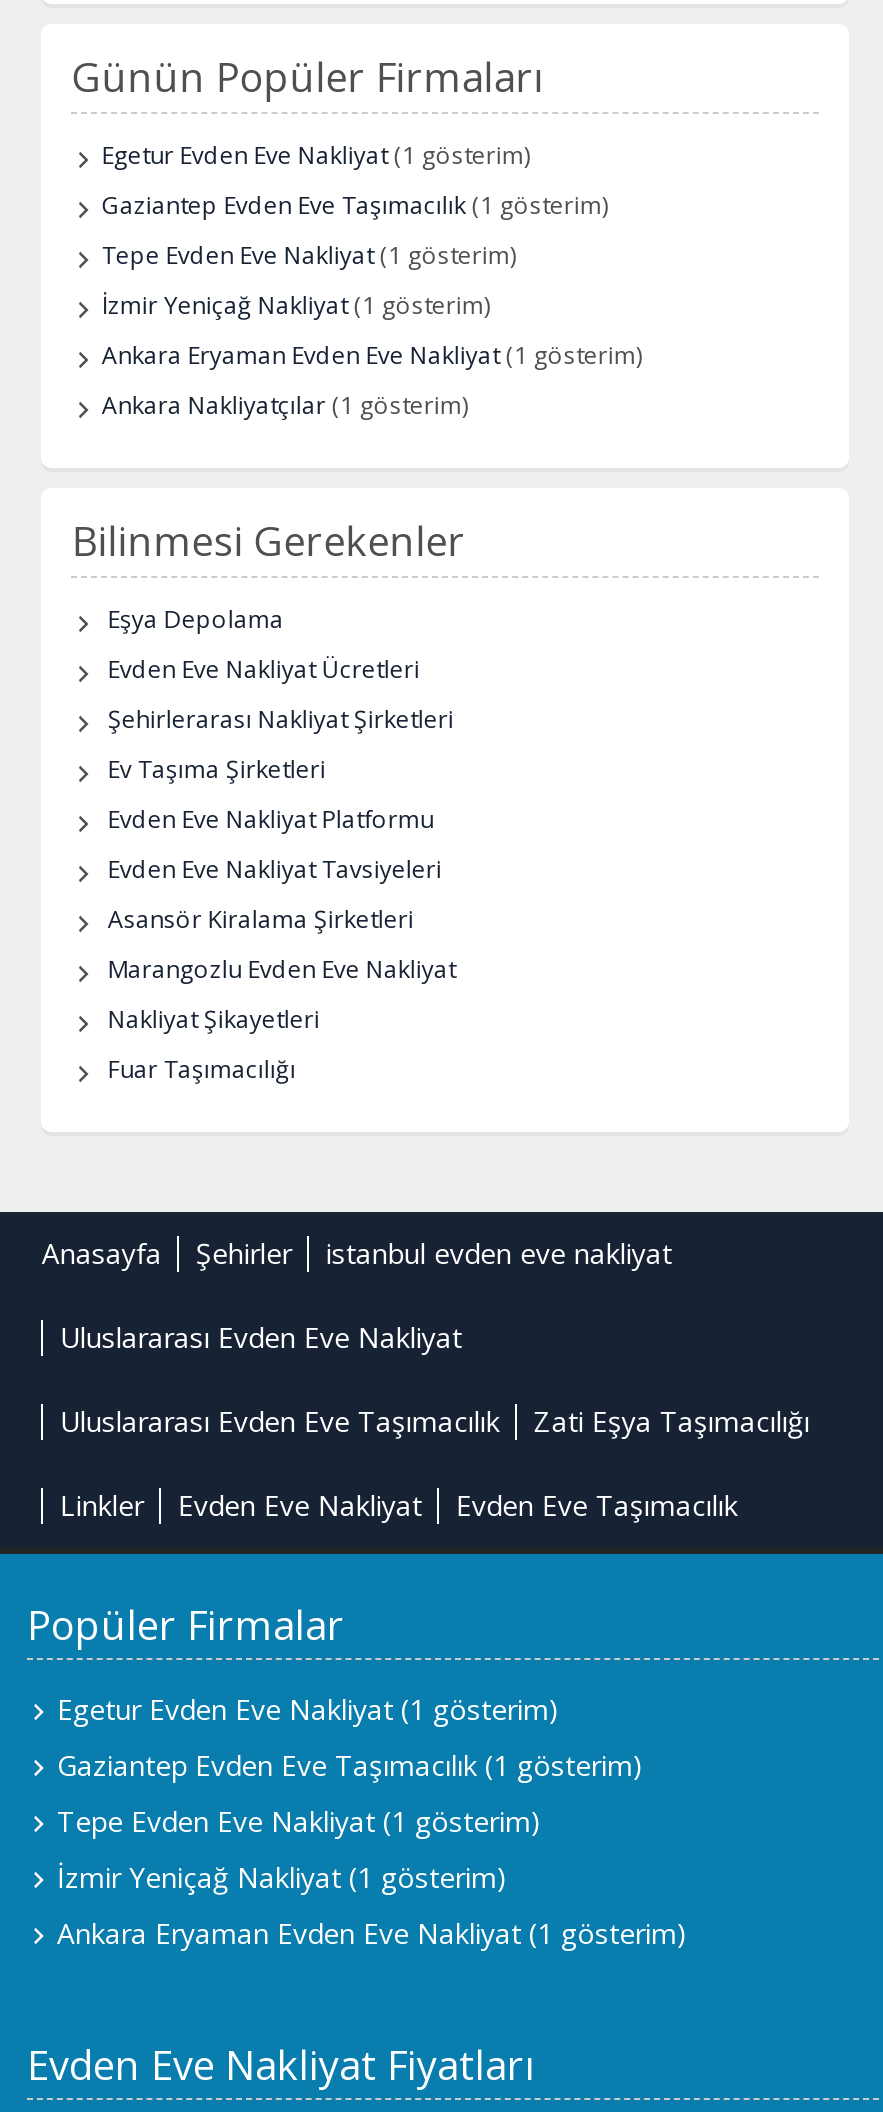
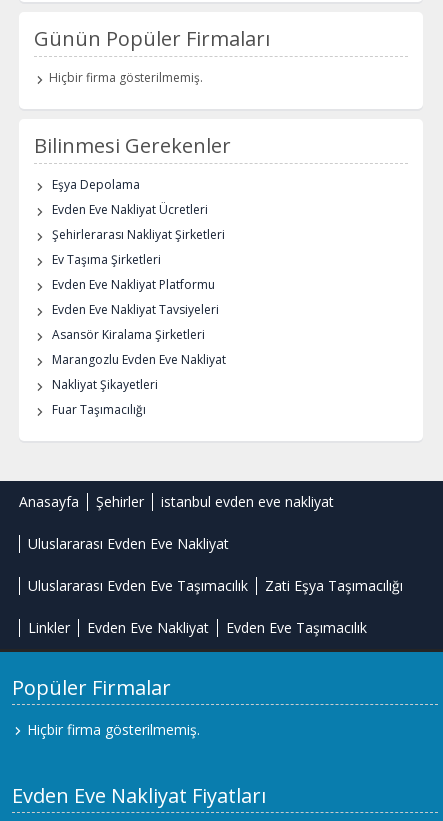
- Egetur Evden Eve Nakliyat (1 gösterim)
- Gaziantep Evden Eve Taşımacılık (1 gösterim)
- Tepe Evden Eve Nakliyat (1 gösterim)
- İzmir Yeniçağ Nakliyat (1 gösterim)
- Ankara Eryaman Evden Eve Nakliyat (1 gösterim)
- Ankara Nakliyatçılar (1 gösterim)
+ Hiçbir firma gösterilmemiş.

- Egetur Evden Eve Nakliyat (1 gösterim)
- Gaziantep Evden Eve Taşımacılık (1 gösterim)
- Tepe Evden Eve Nakliyat (1 gösterim)
- İzmir Yeniçağ Nakliyat (1 gösterim)
- Ankara Eryaman Evden Eve Nakliyat (1 gösterim)
+ Hiçbir firma gösterilmemiş.
